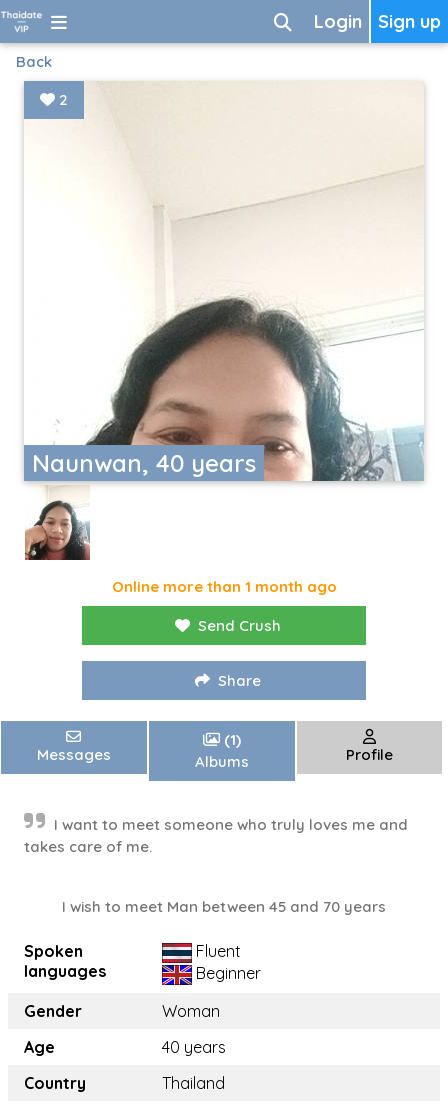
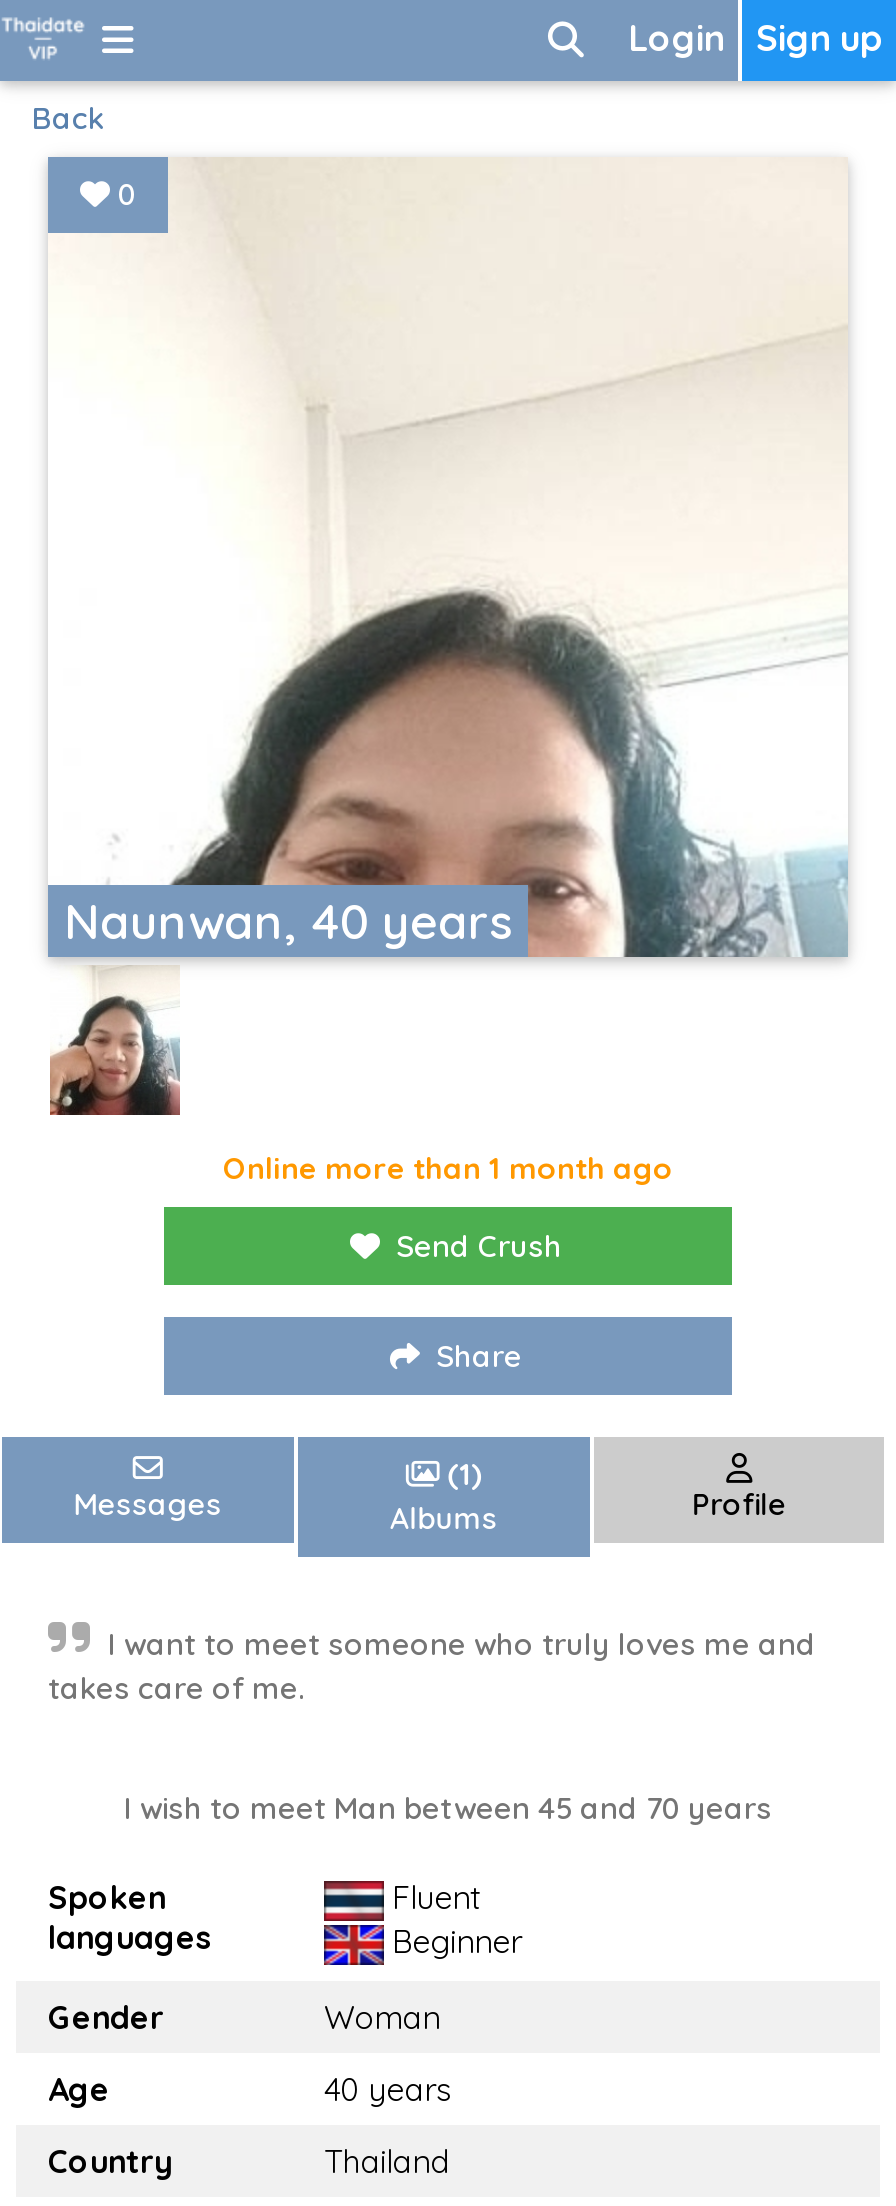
- 2
+ 0
